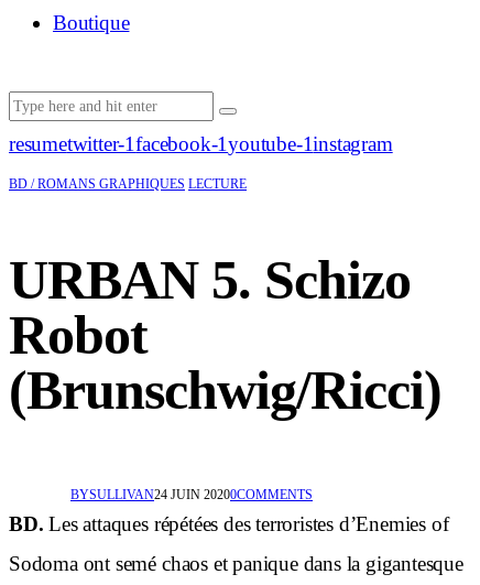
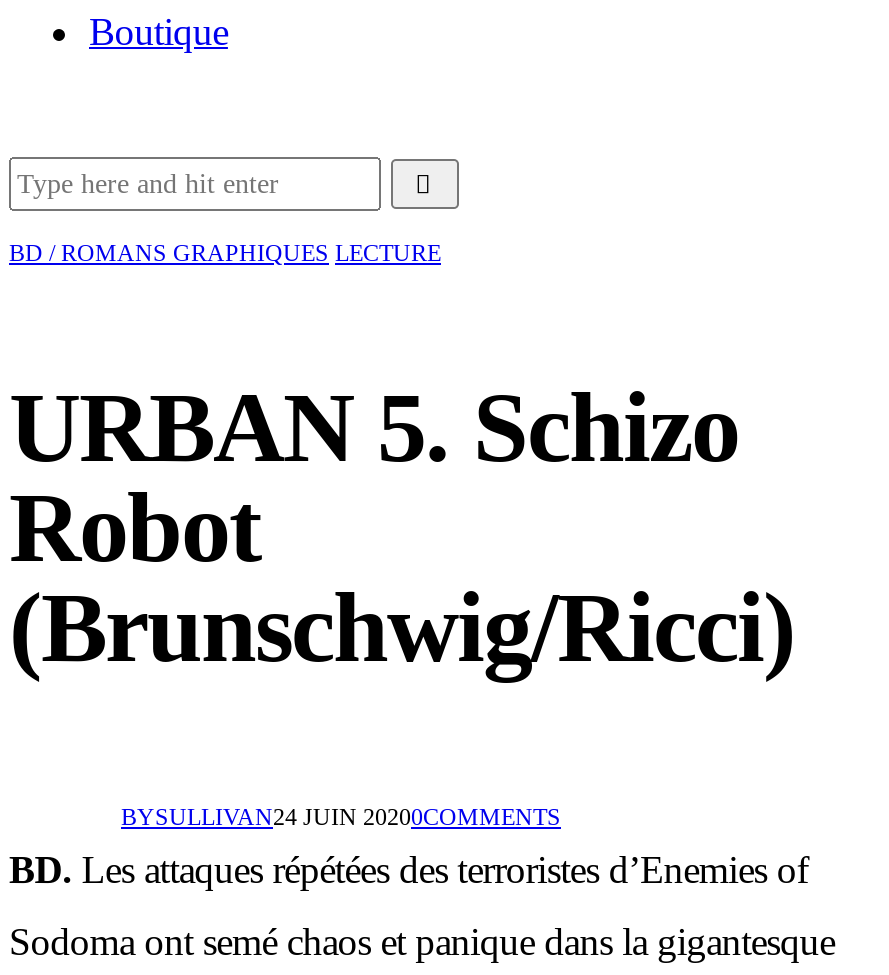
- resumetwitter-1 facebook-1 youtube-1 instagram
